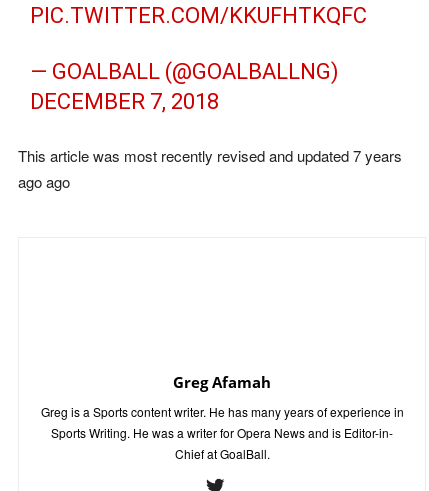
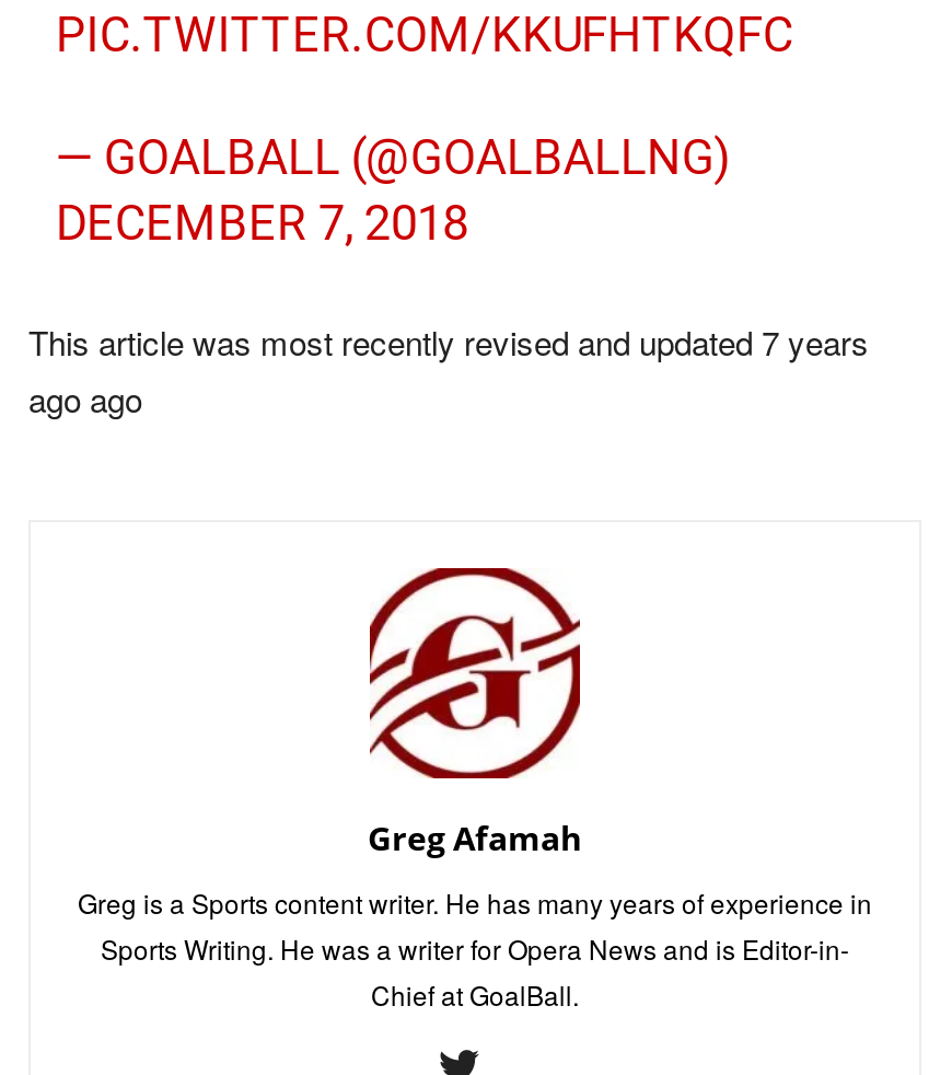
+ [image]
